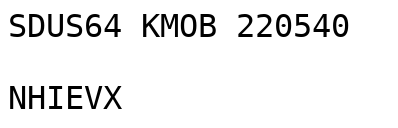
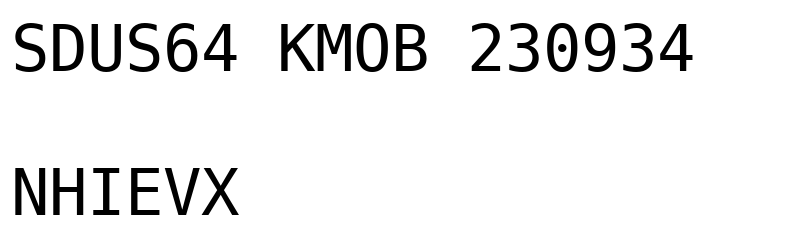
- SDUS64 KMOB 220540
+ SDUS64 KMOB 230934
